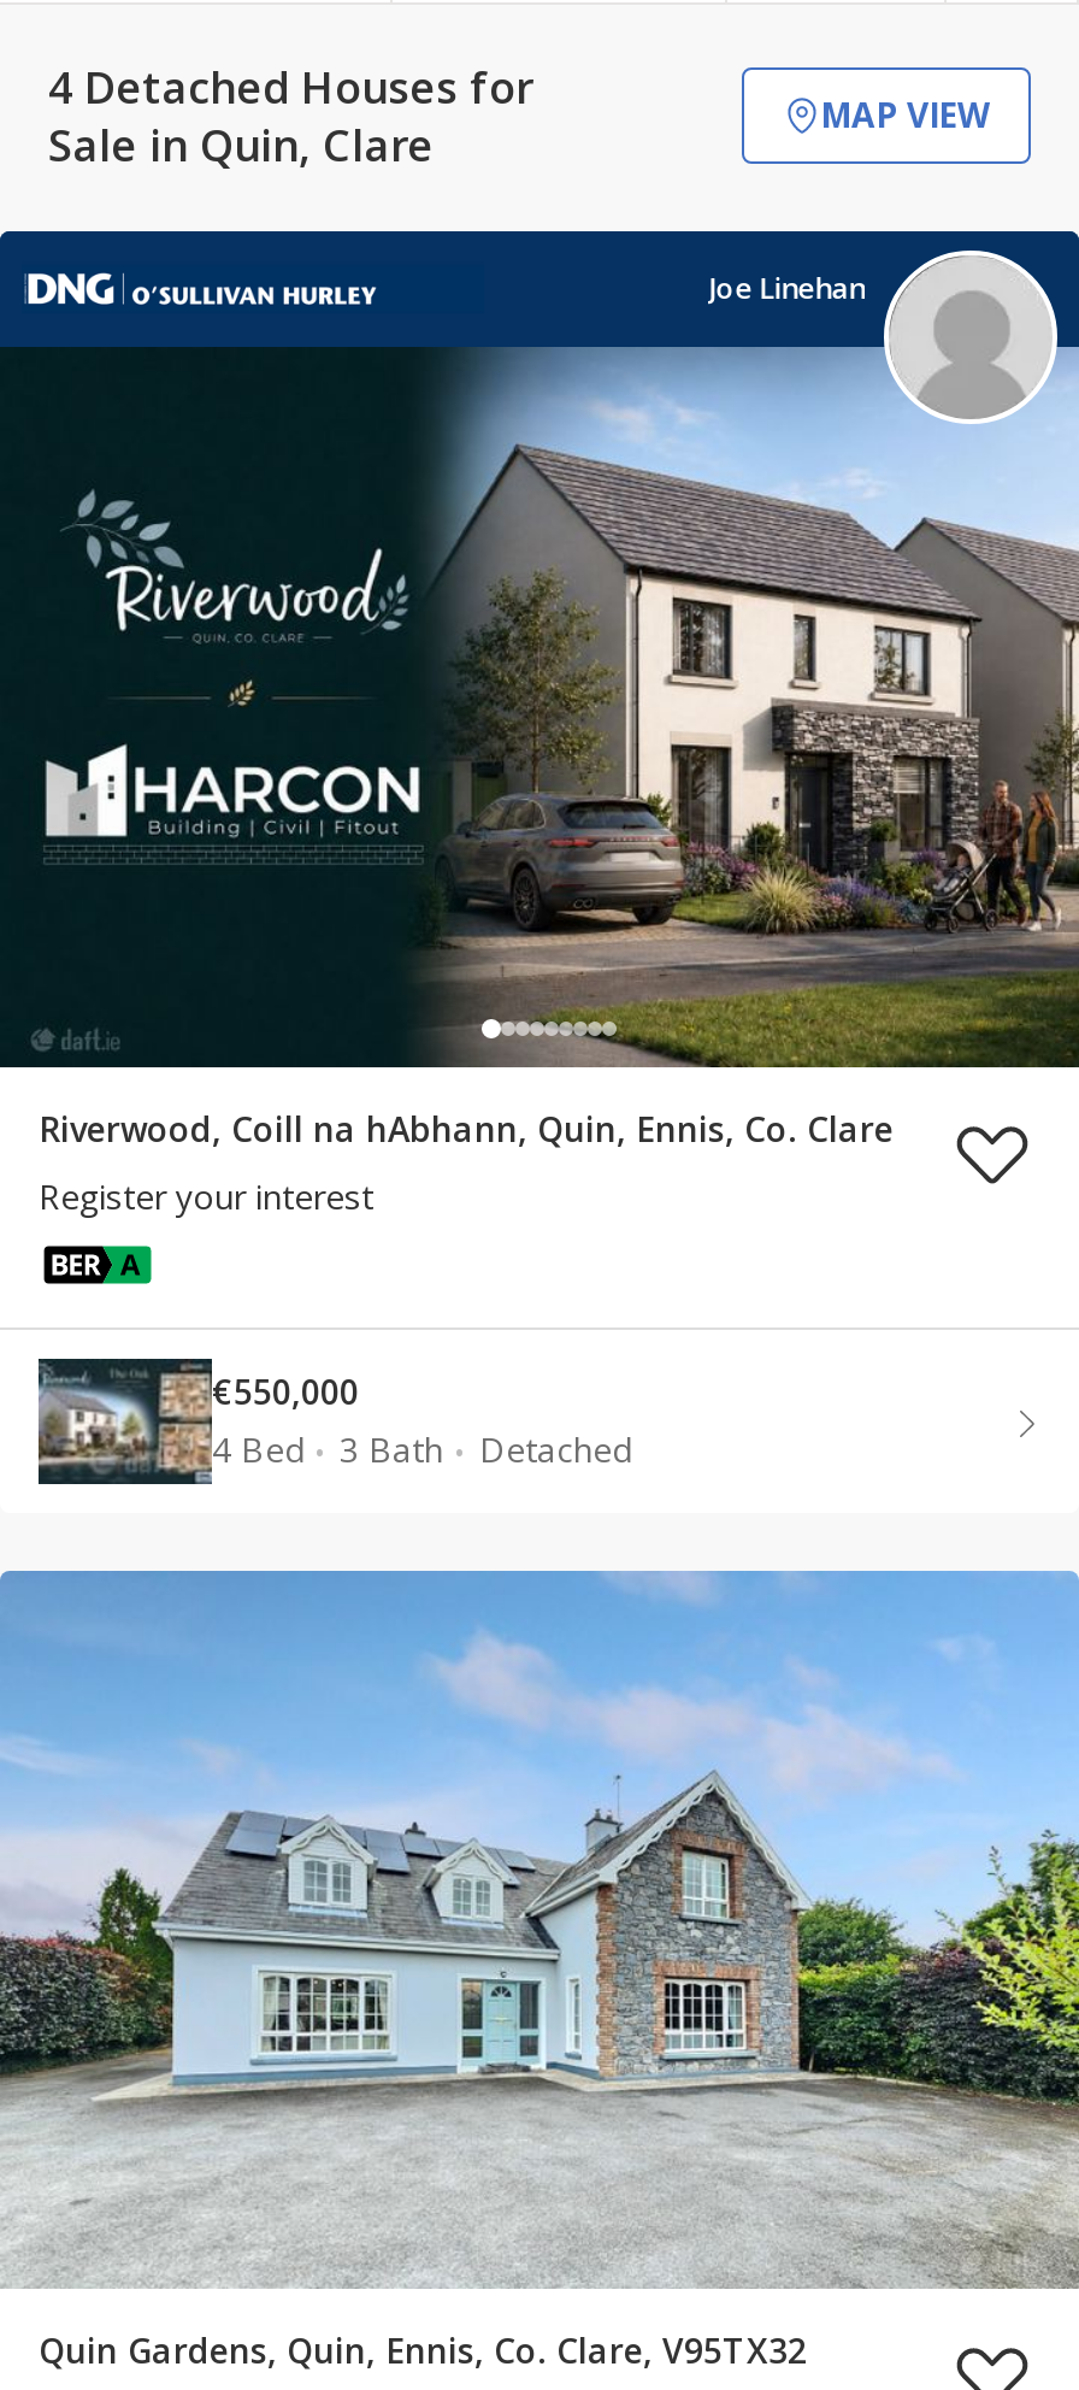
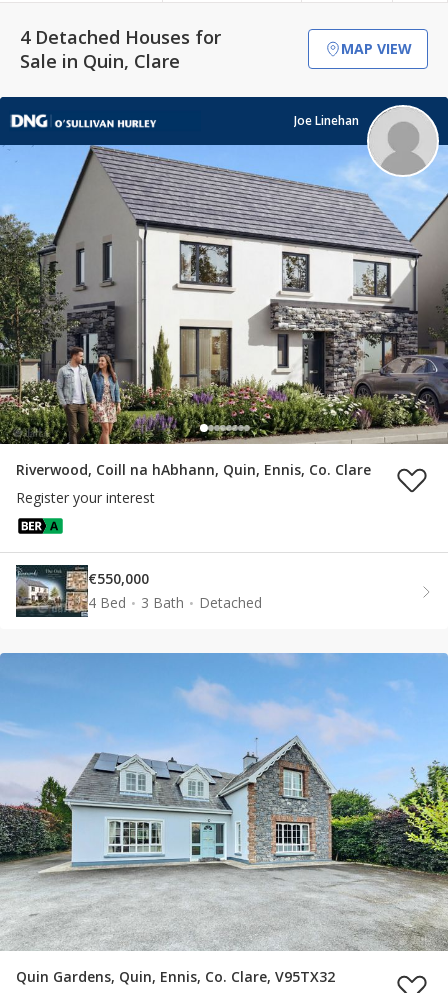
- [image]
+ [image]
